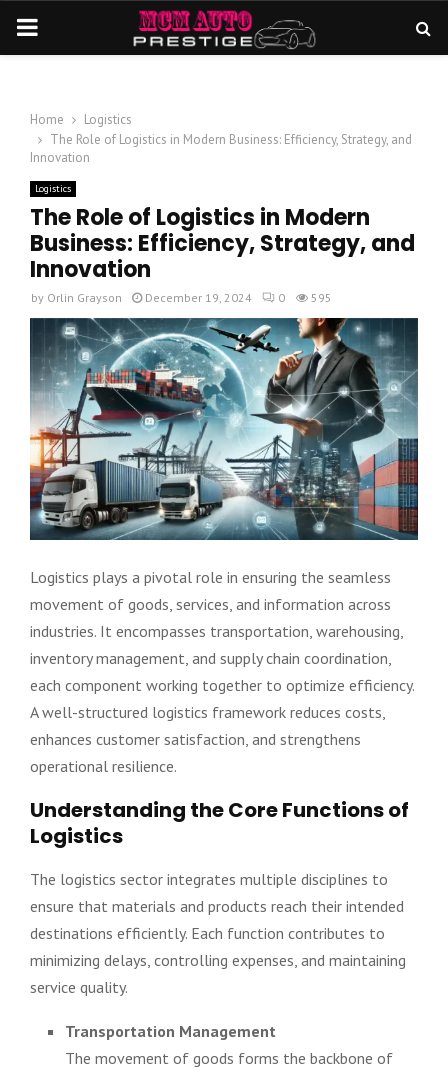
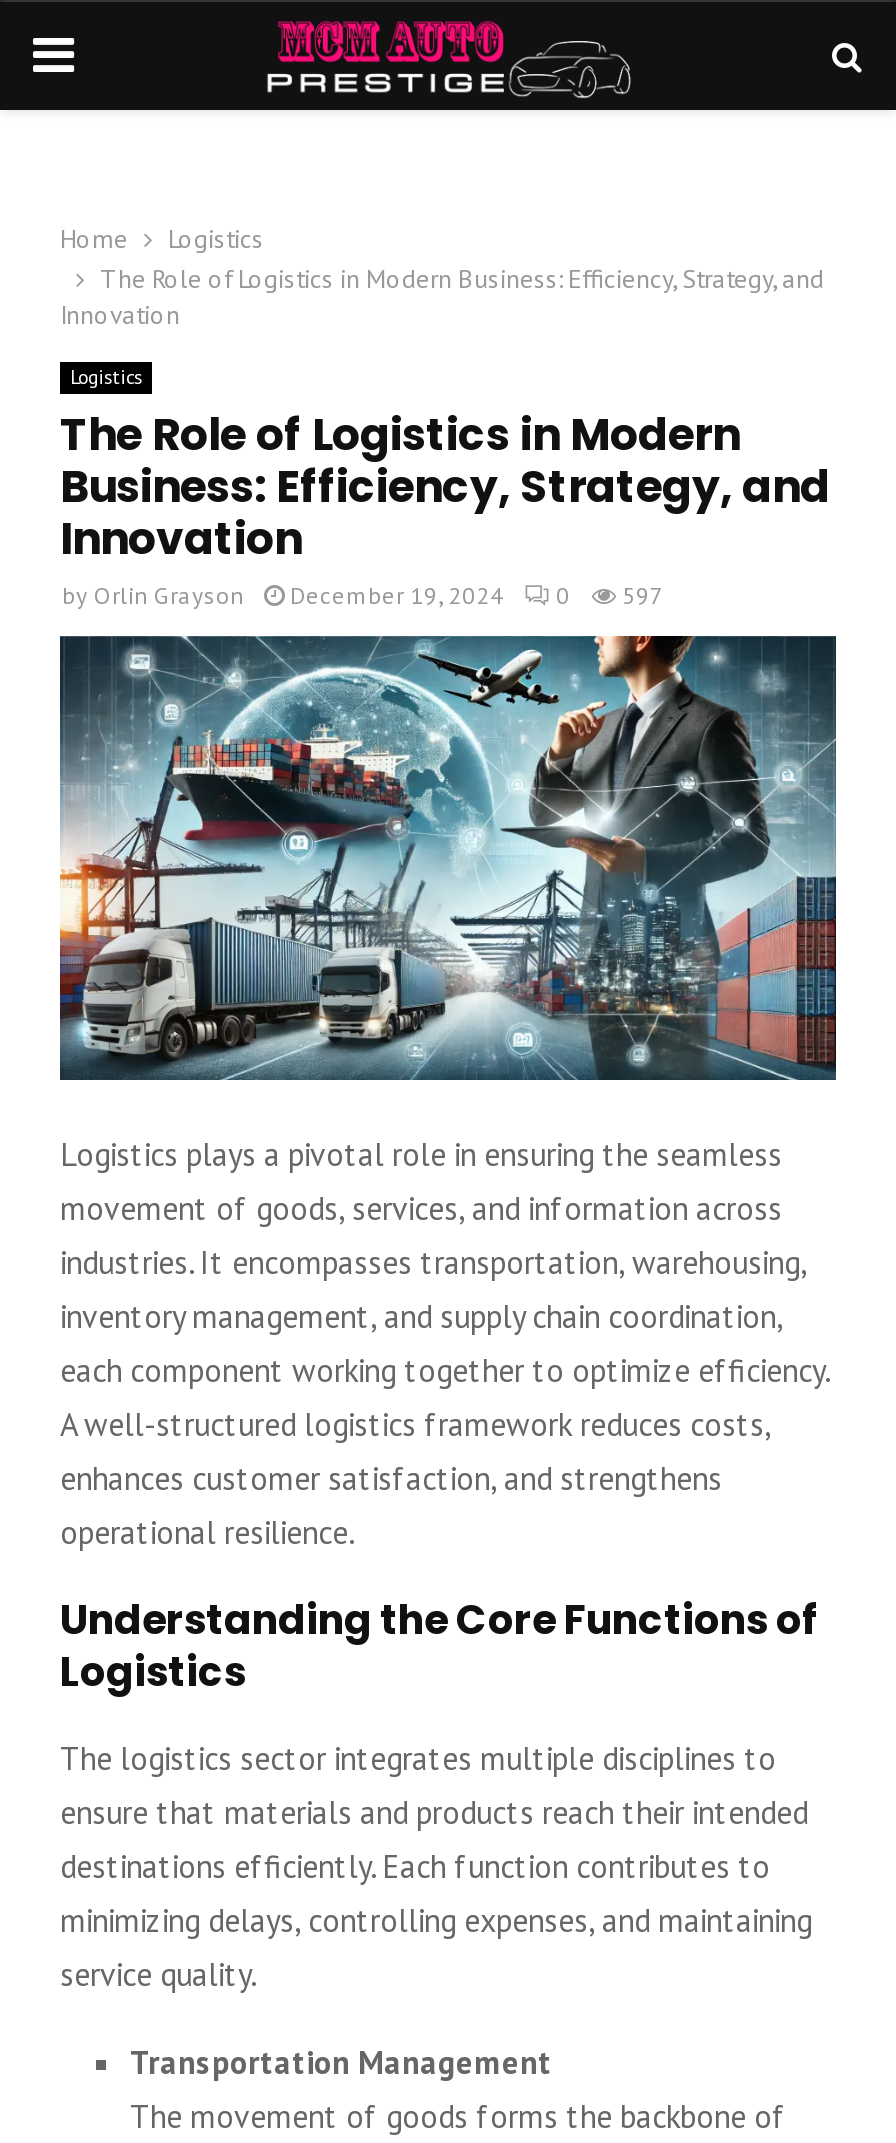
- by Orlin Grayson December 19, 2024 0 595
+ by Orlin Grayson December 19, 2024 0 597
